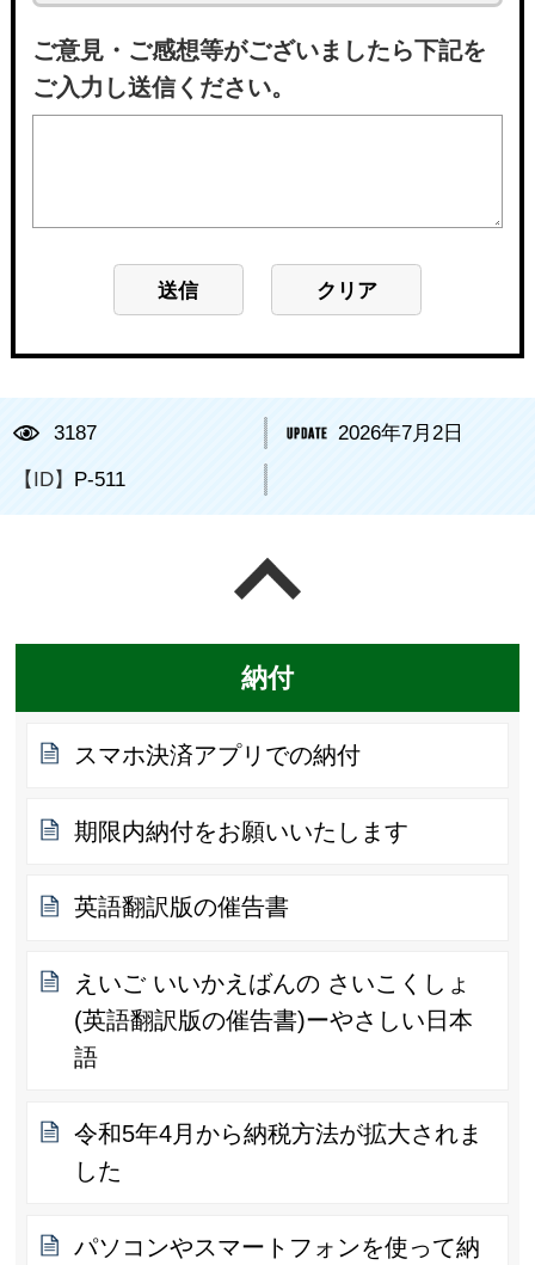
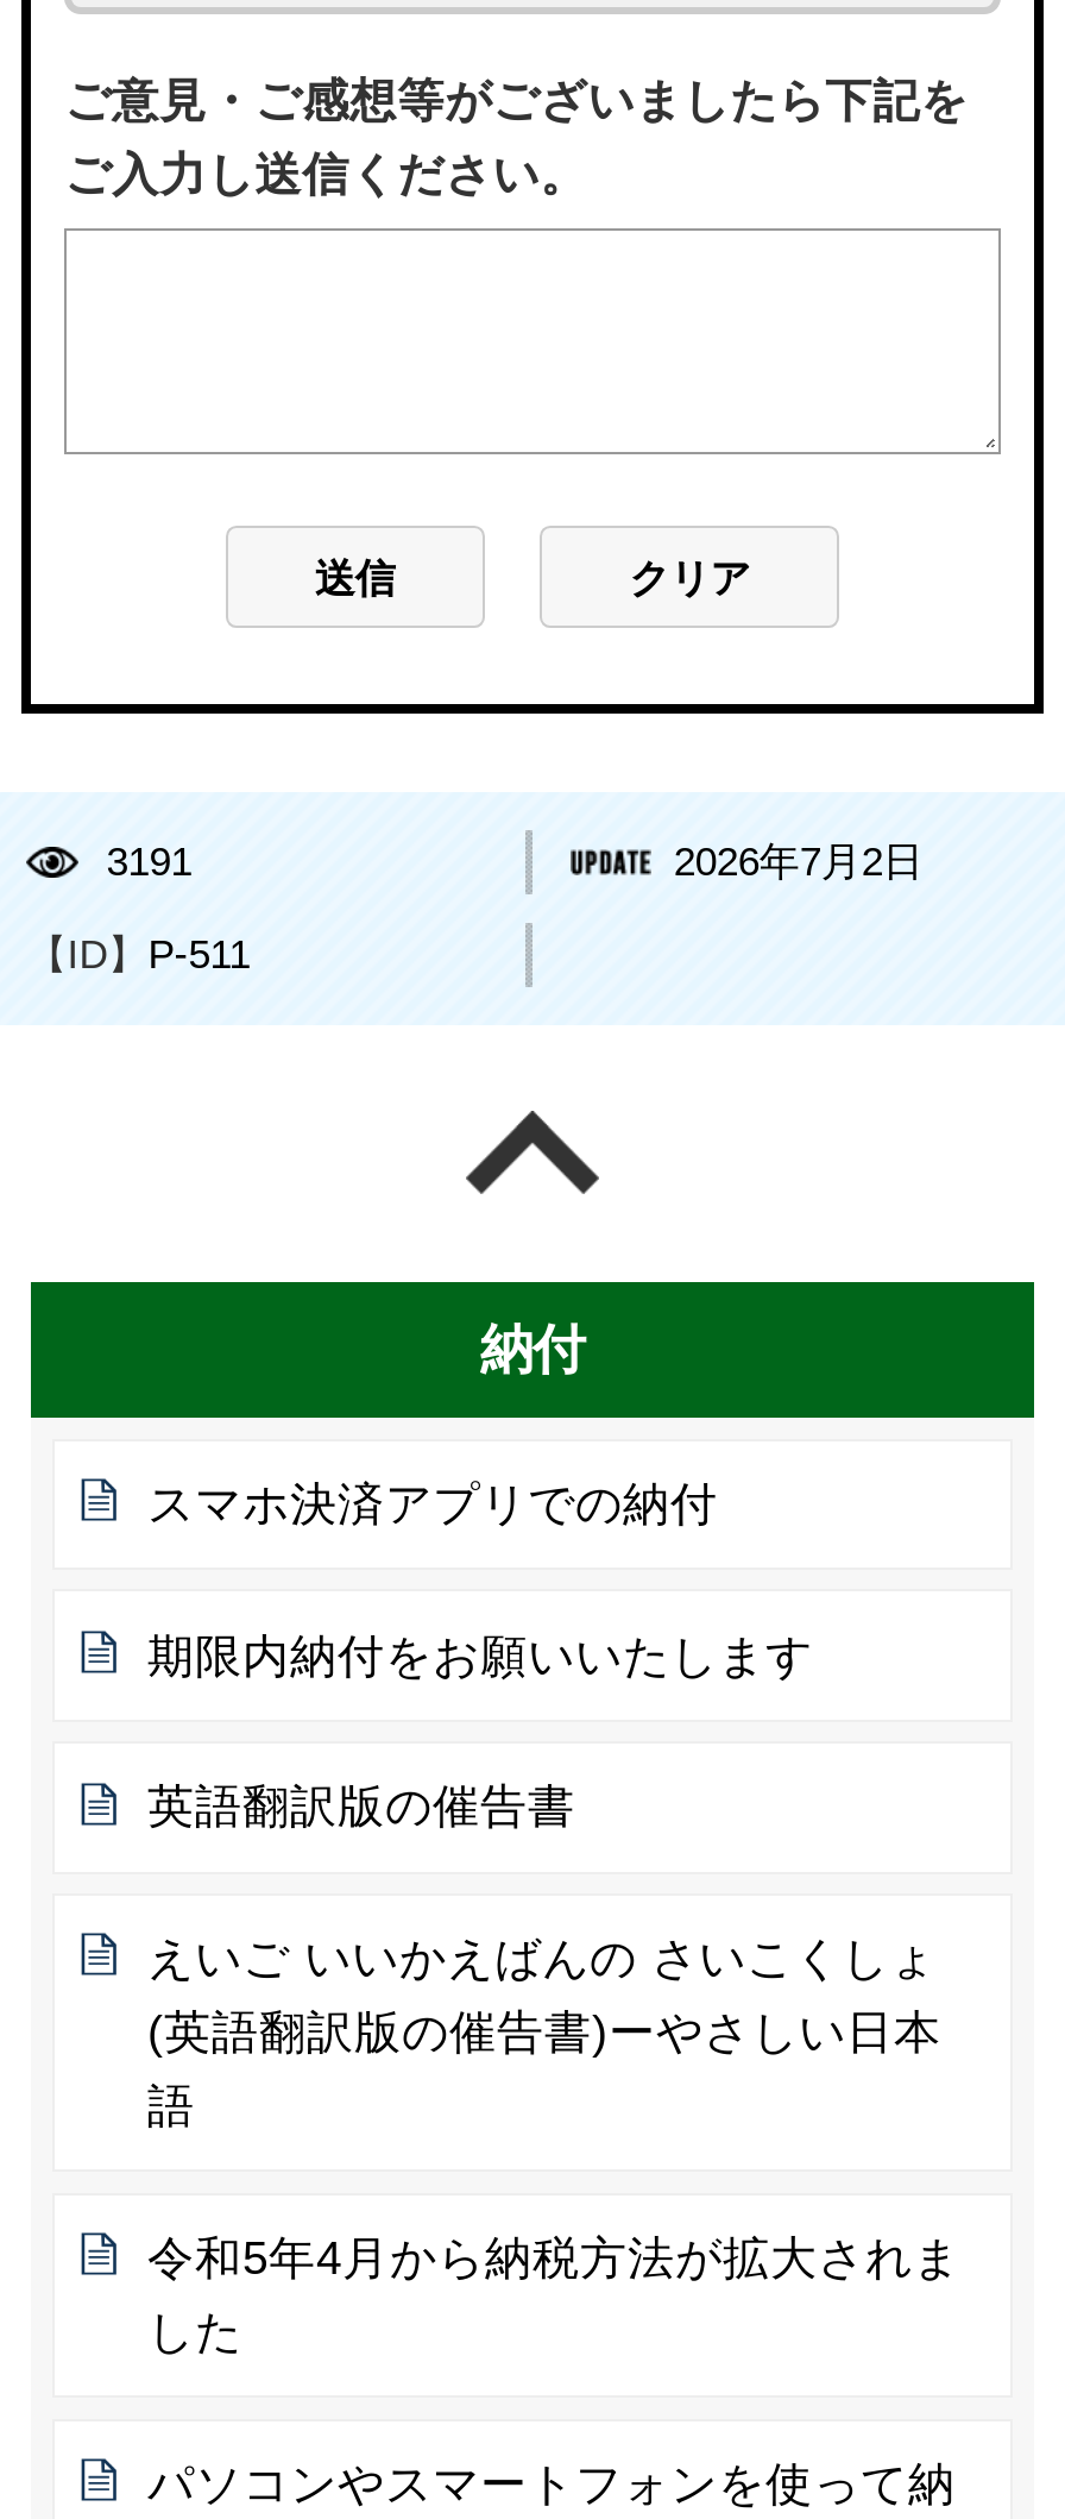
- 3187
+ 3191
